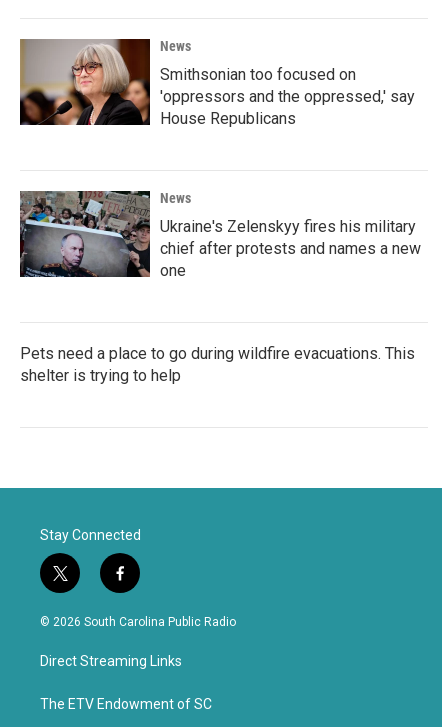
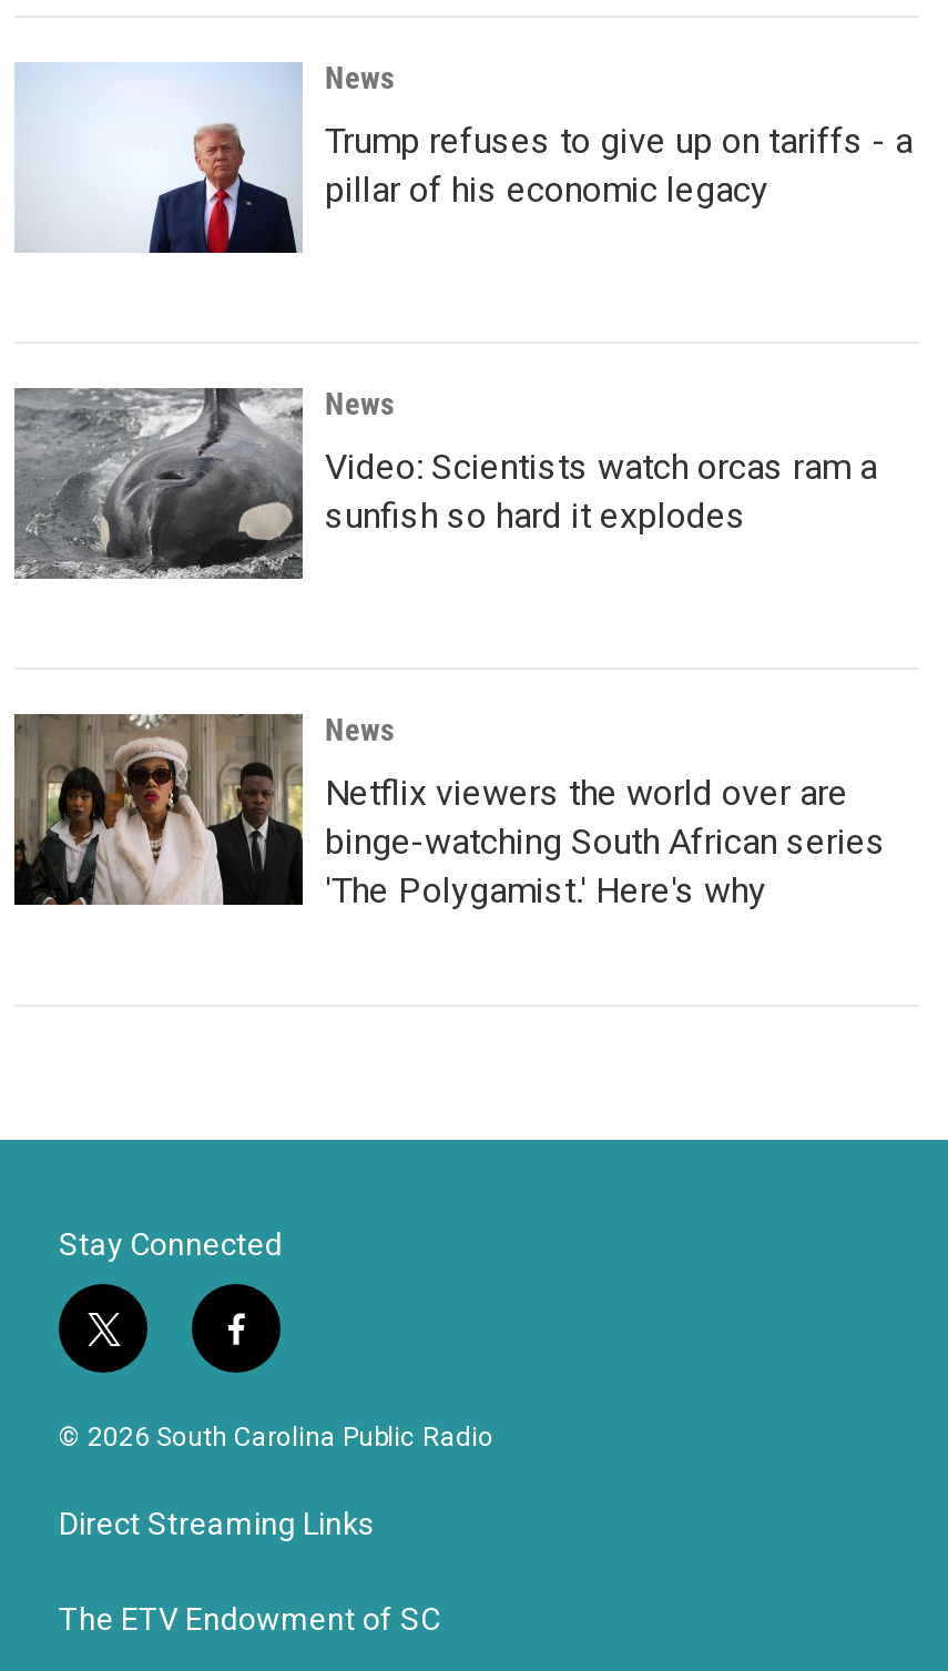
- [image]
- Smithsonian too focused on
- 'oppressors and the oppressed,' say
- House Republicans
+ [image]
+ Trump refuses to give up on tariffs - a
+ pillar of his economic legacy

- [image]
- Ukraine's Zelenskyy fires his military
- chief after protests and names a new
- one
+ [image]
+ Video: Scientists watch orcas ram a
+ sunfish so hard it explodes

- Pets need a place to go during wildfire evacuations. This
- shelter is trying to help
+ News
+ Netflix viewers the world over are
+ binge-watching South African series
+ 'The Polygamist.' Here's why
